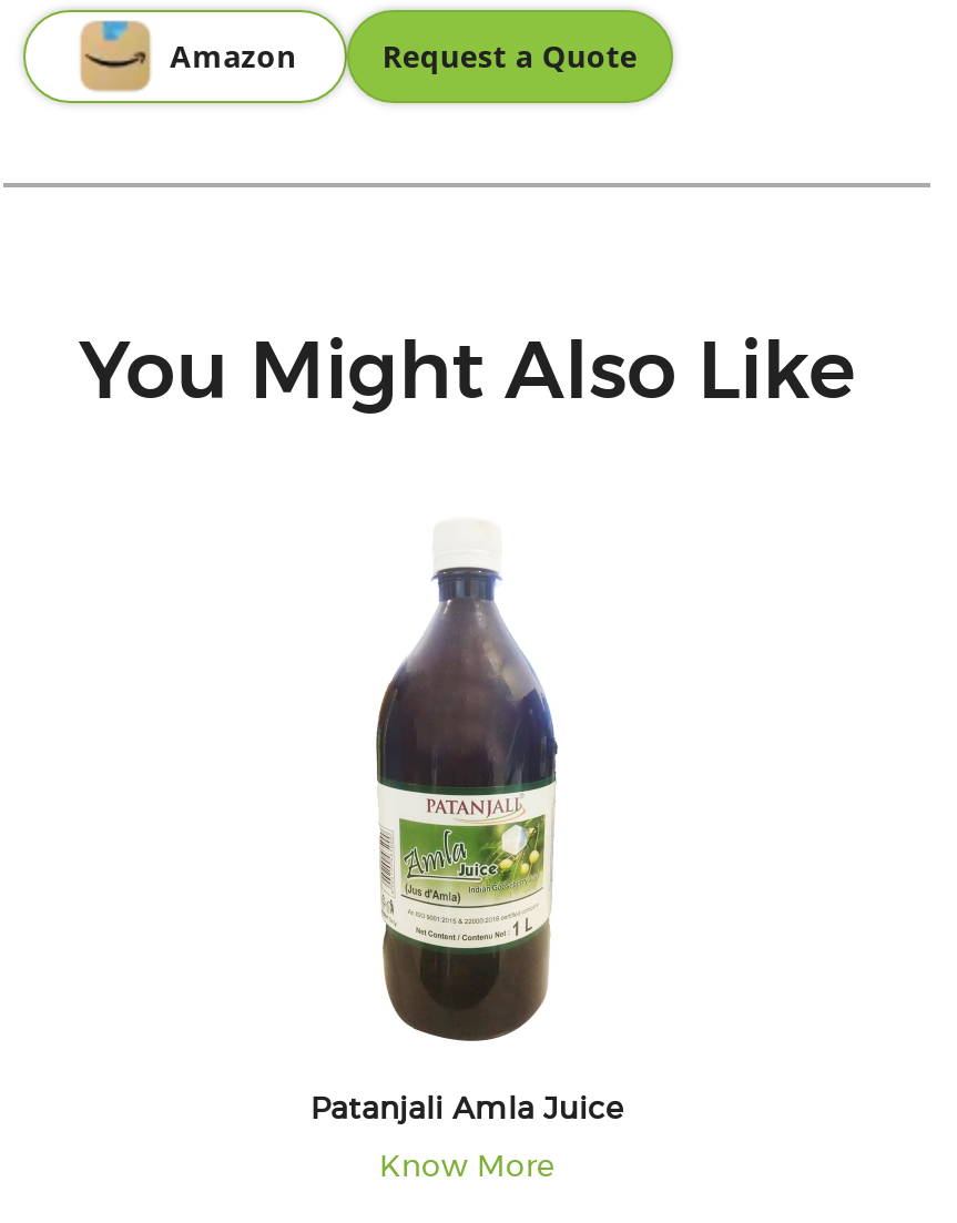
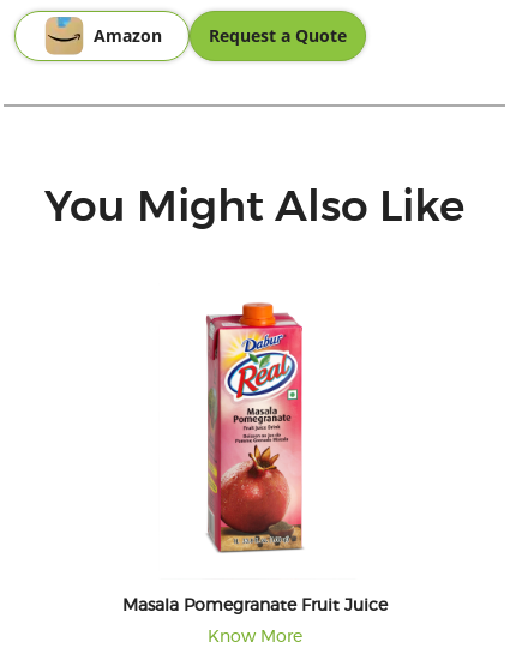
- [image]
- Patanjali Amla Juice
+ [image]
+ Masala Pomegranate Fruit Juice
